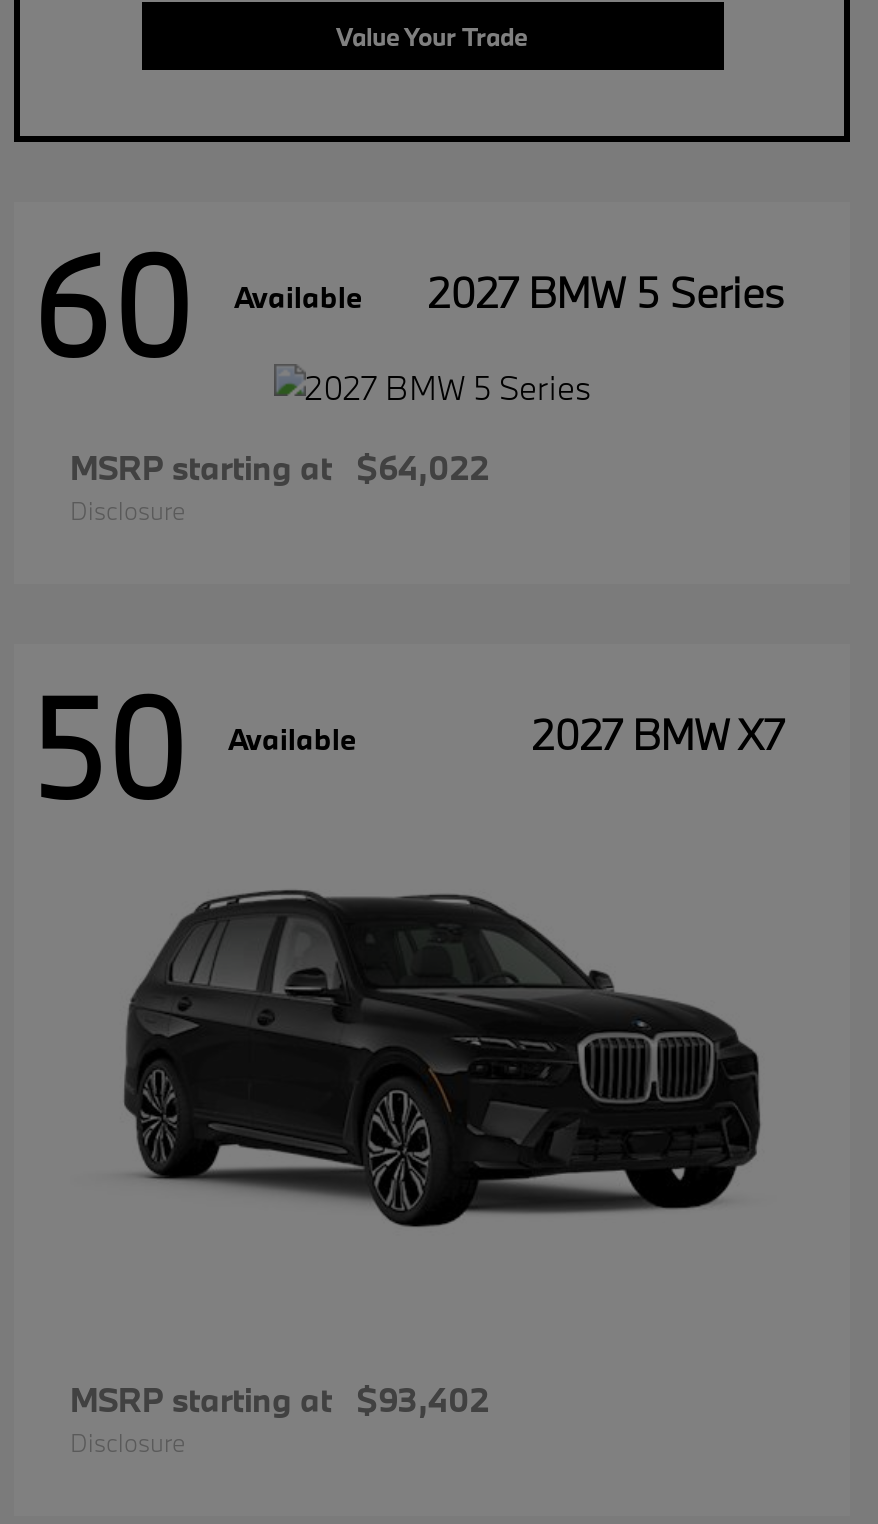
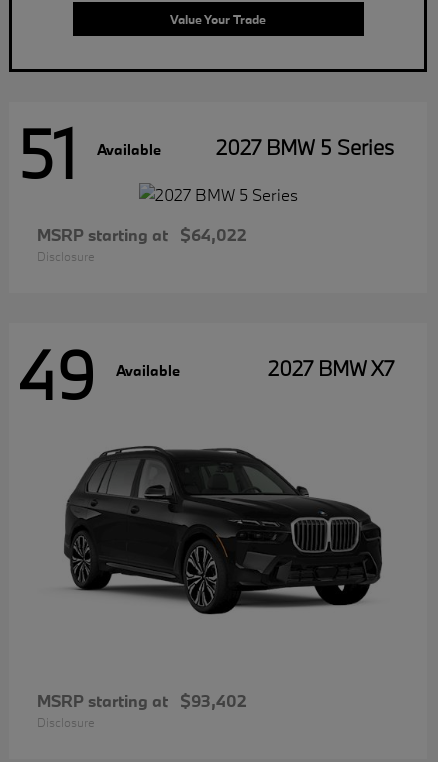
- 60
+ 51

- 50 Available
+ 49 Available
